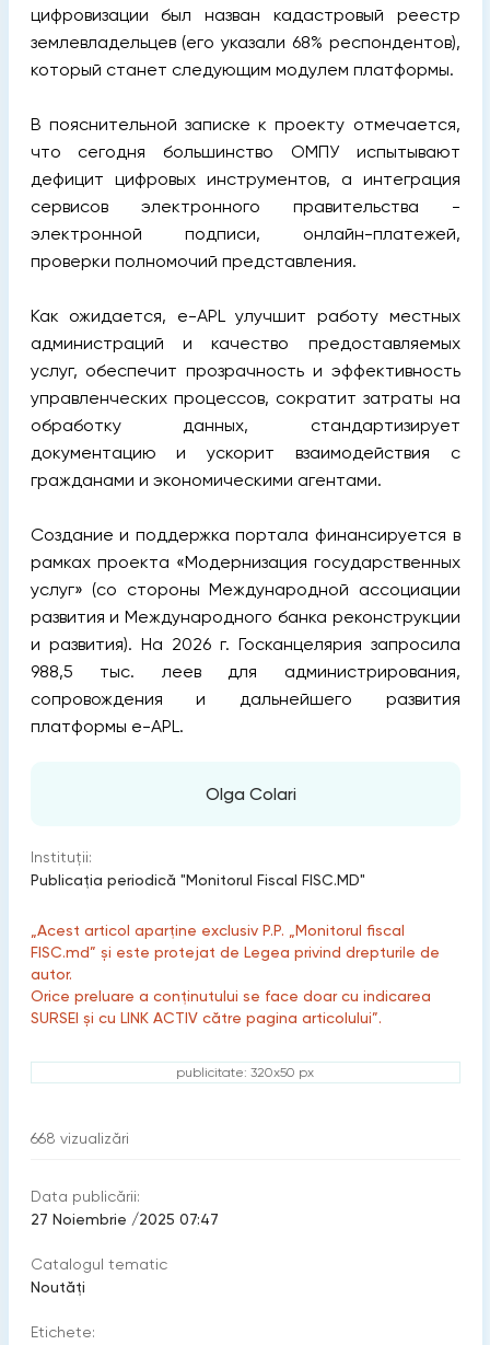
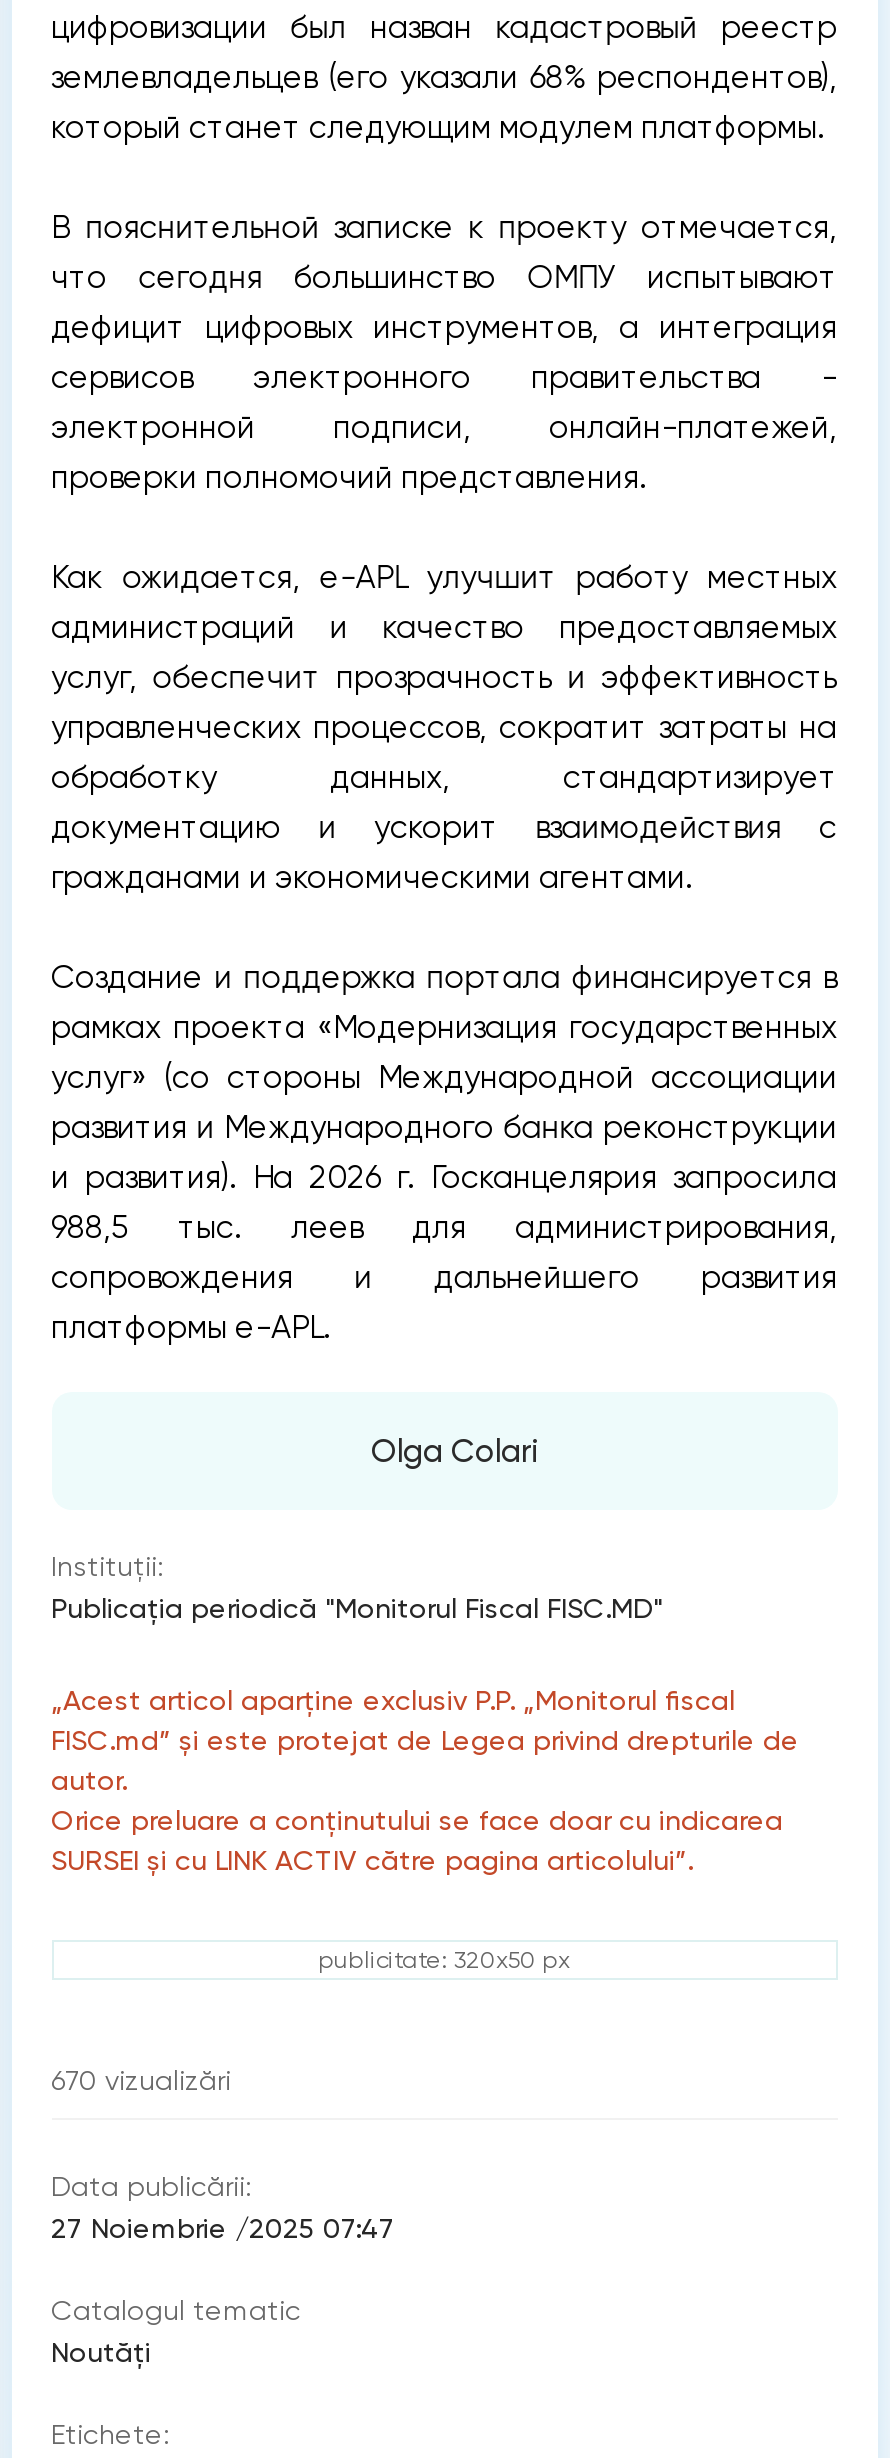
- 668 vizualizări
+ 670 vizualizări
